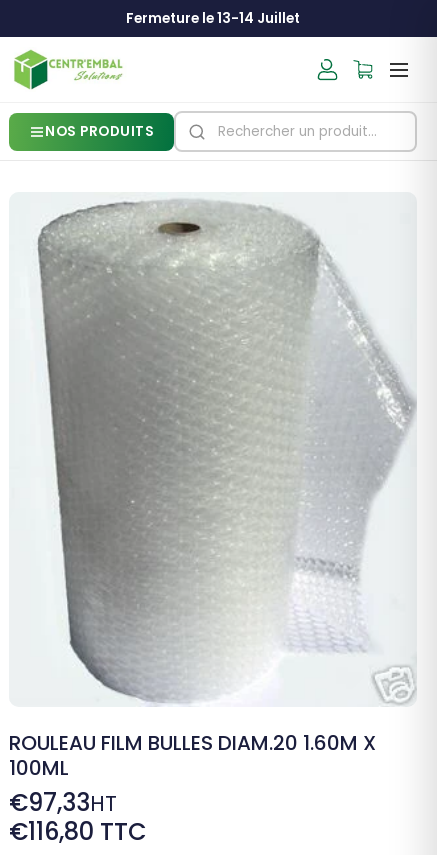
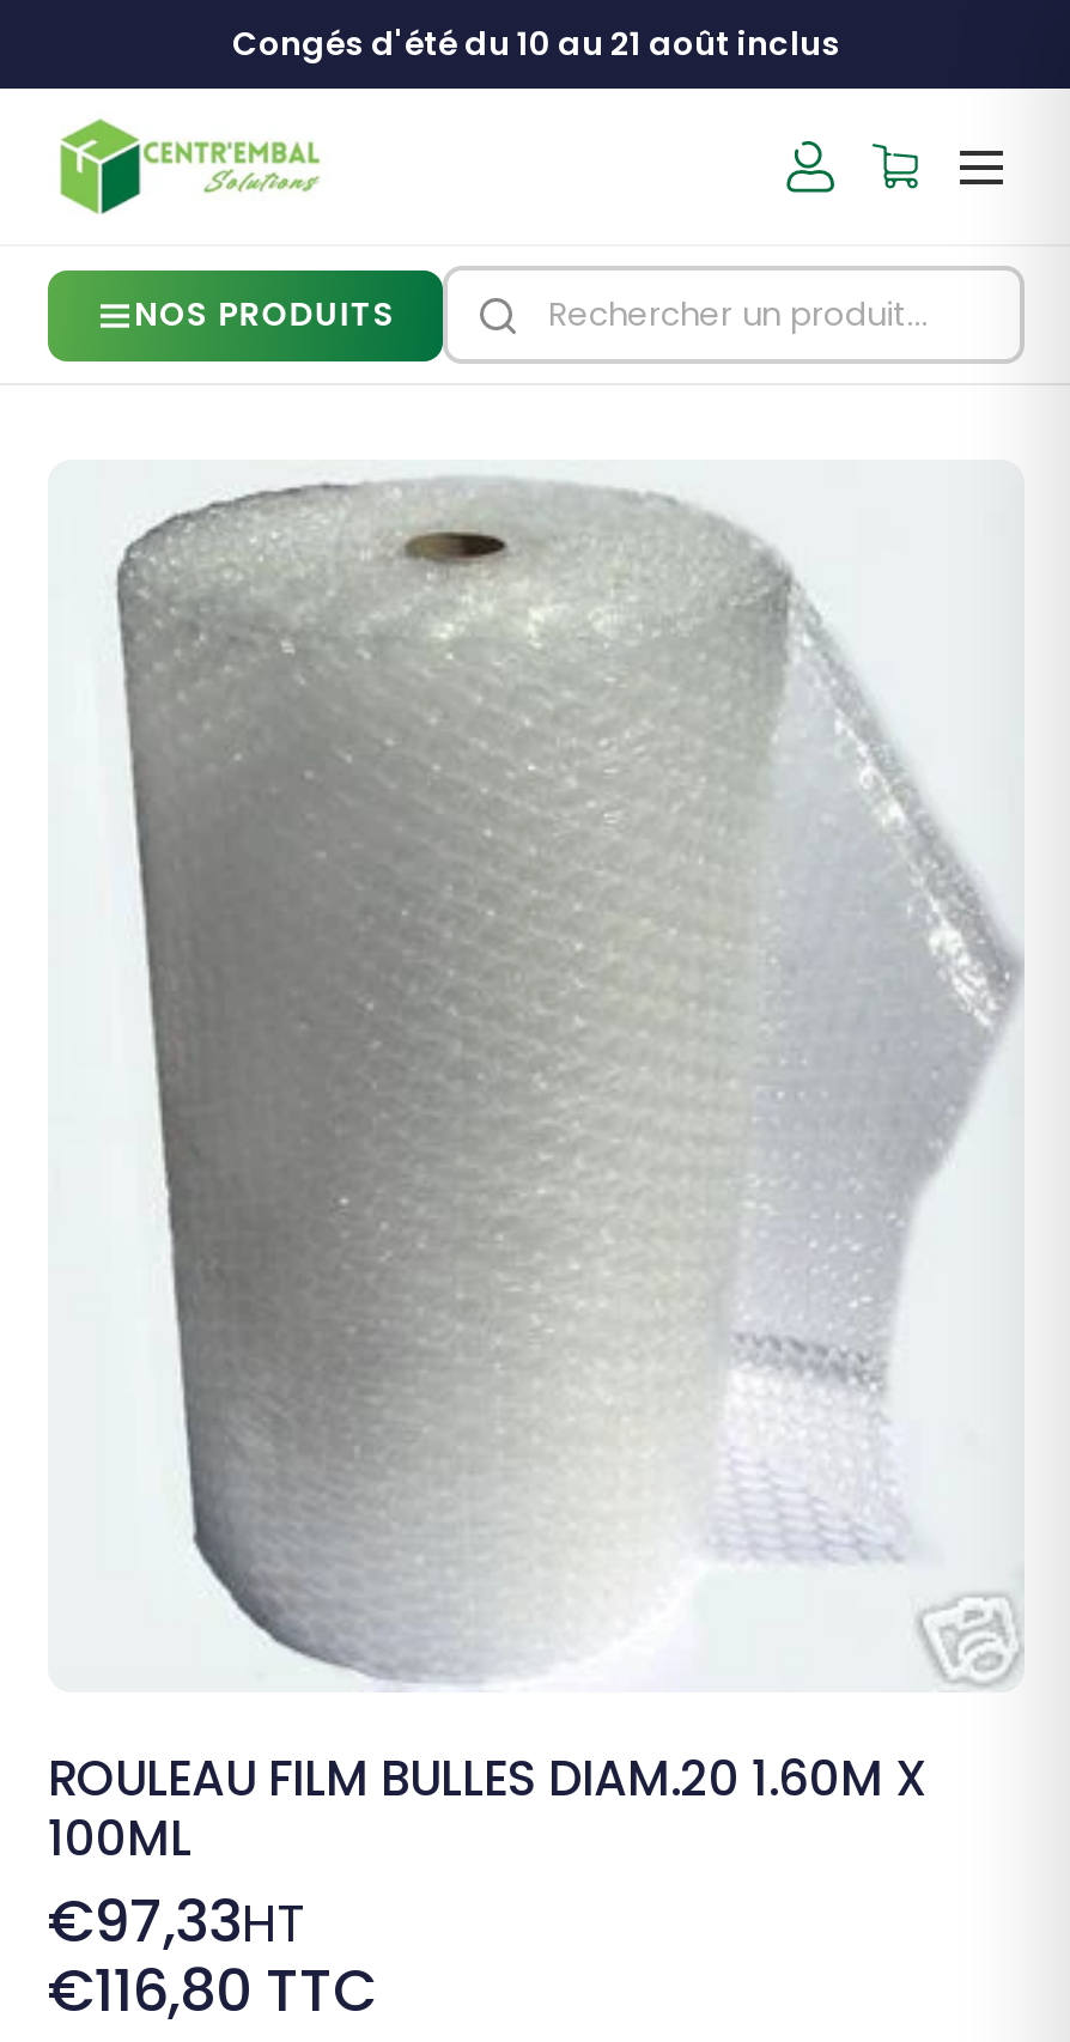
- Fermeture le 13-14 Juillet
+ Congés d'été du 10 au 21 août inclus
